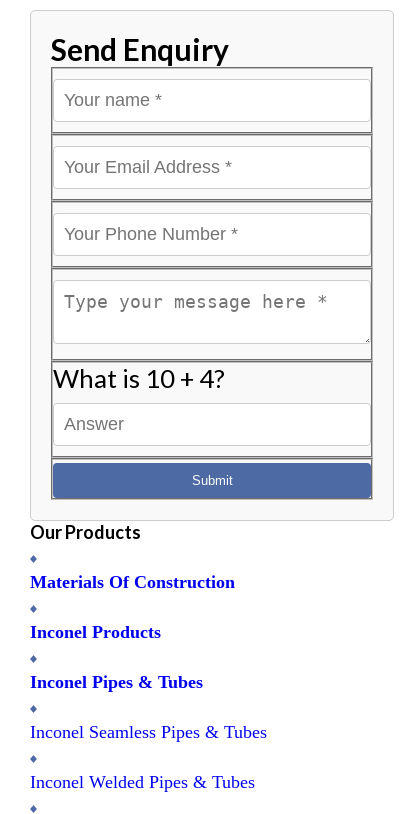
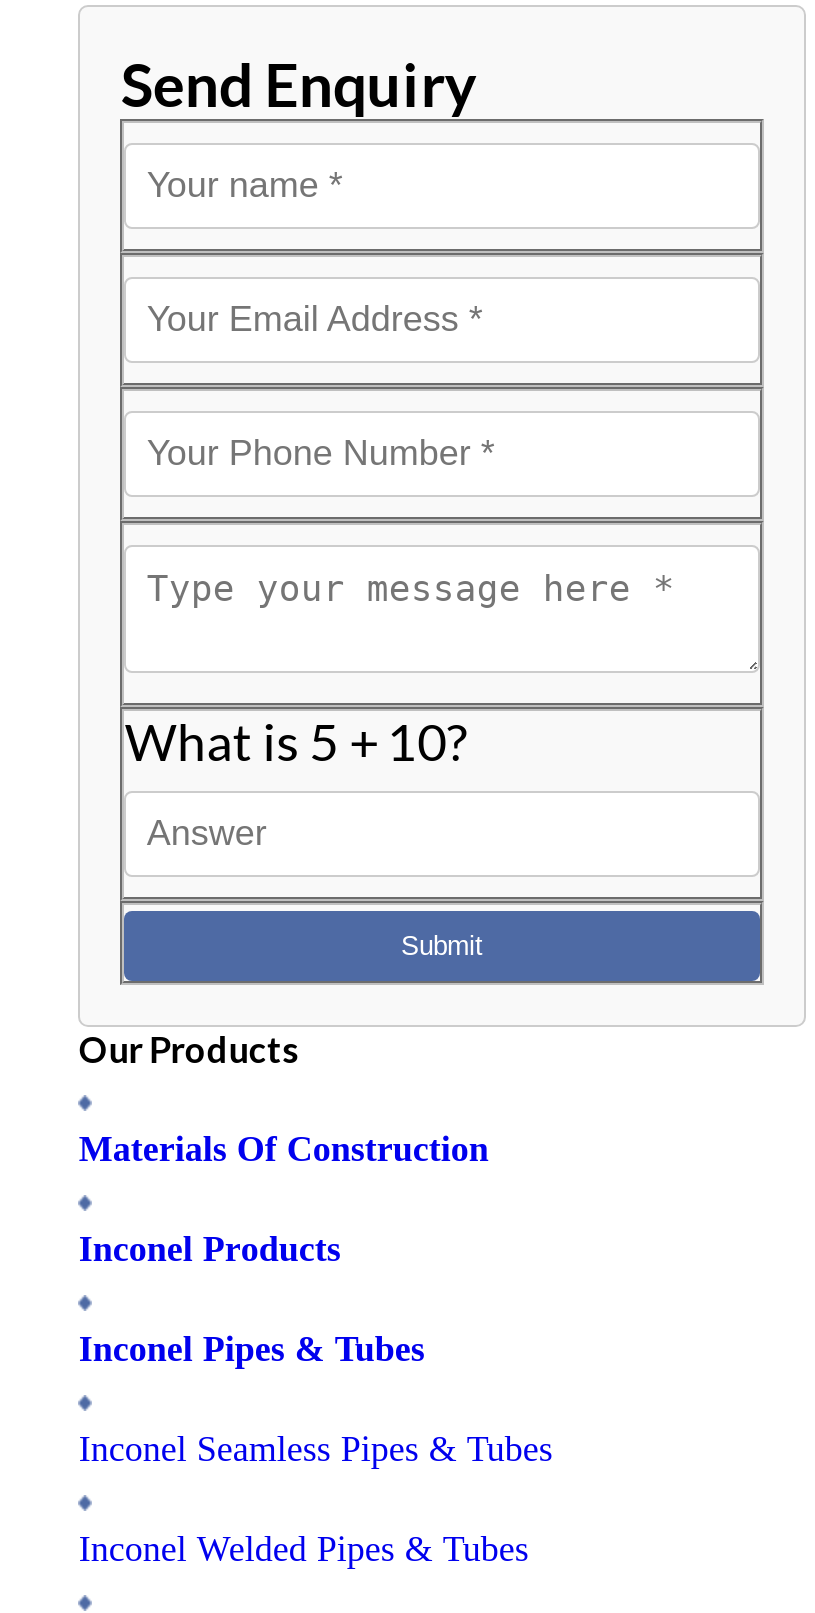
- What is 10 + 4?
+ What is 5 + 10?
